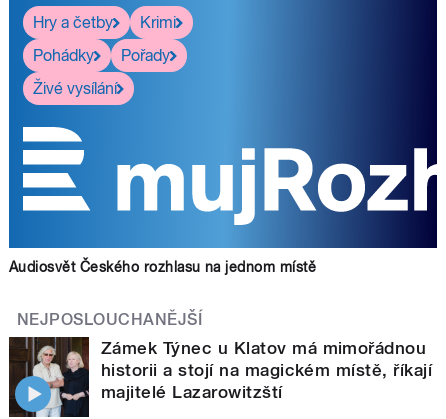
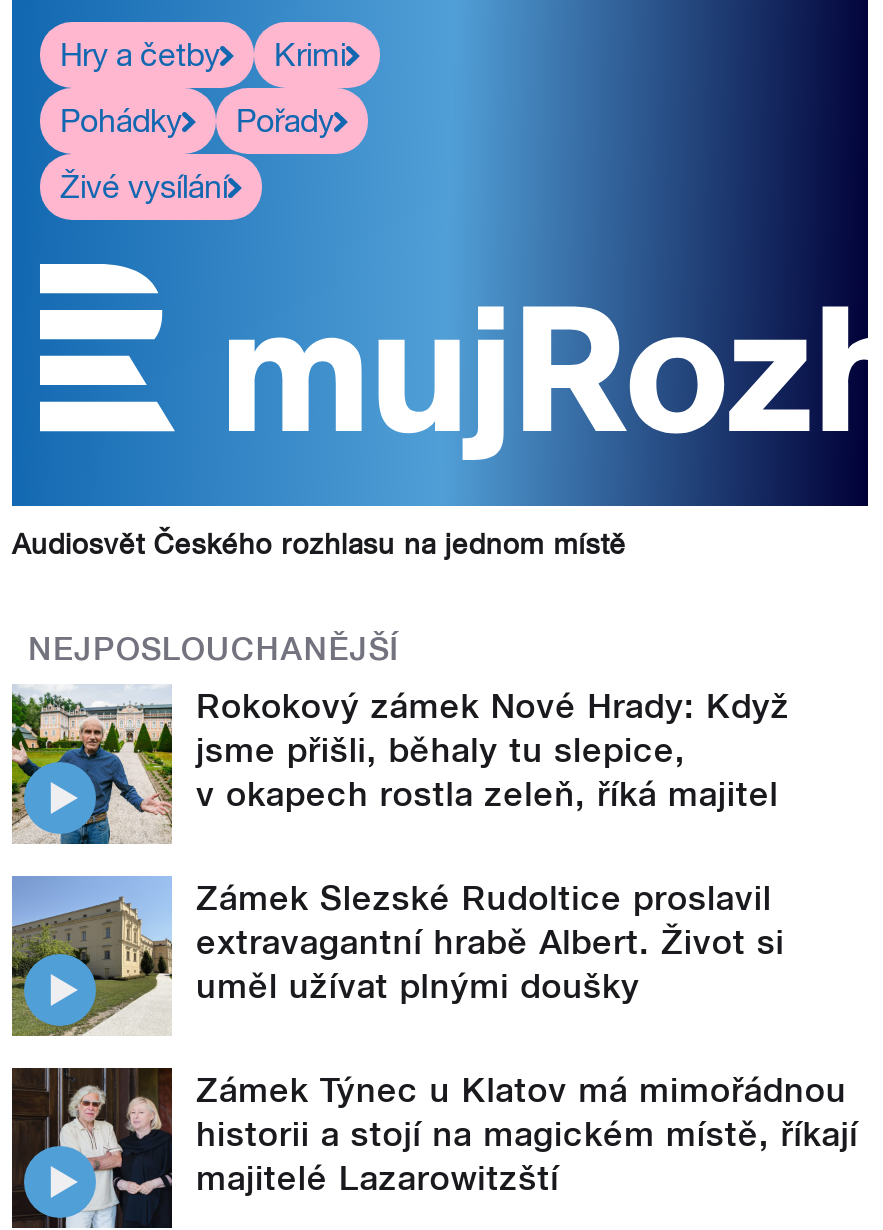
+ [image]
+ Rokokový zámek Nové Hrady: Když
+ jsme přišli, běhaly tu slepice,
+ v okapech rostla zeleň, říká majitel
+ Zámek Slezské Rudoltice proslavil
+ extravagantní hrabě Albert. Život si
+ uměl užívat plnými doušky

+ [image]
